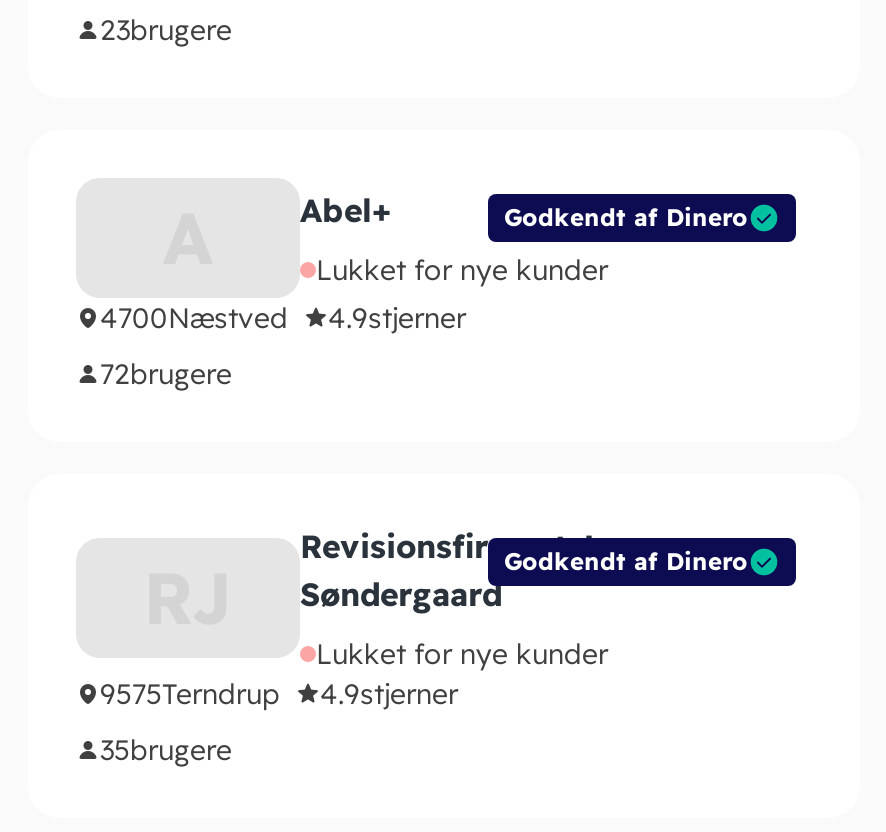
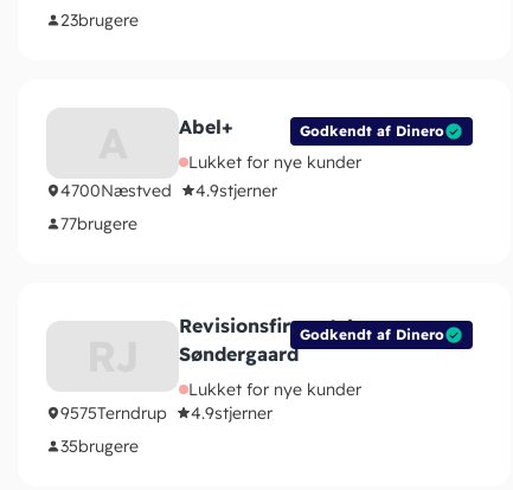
- 72brugere
+ 77brugere
